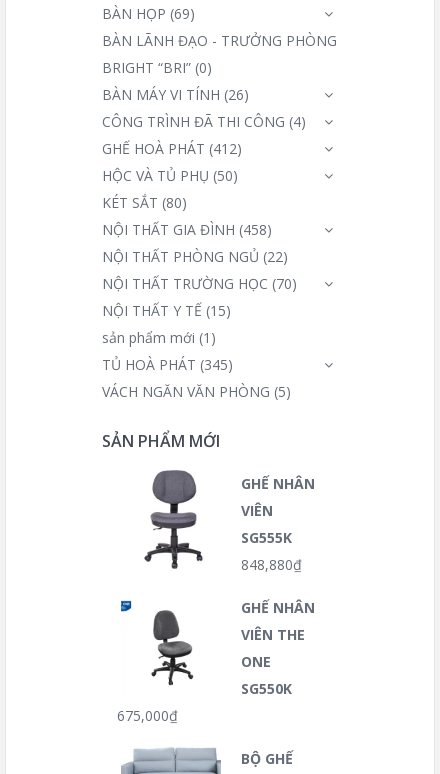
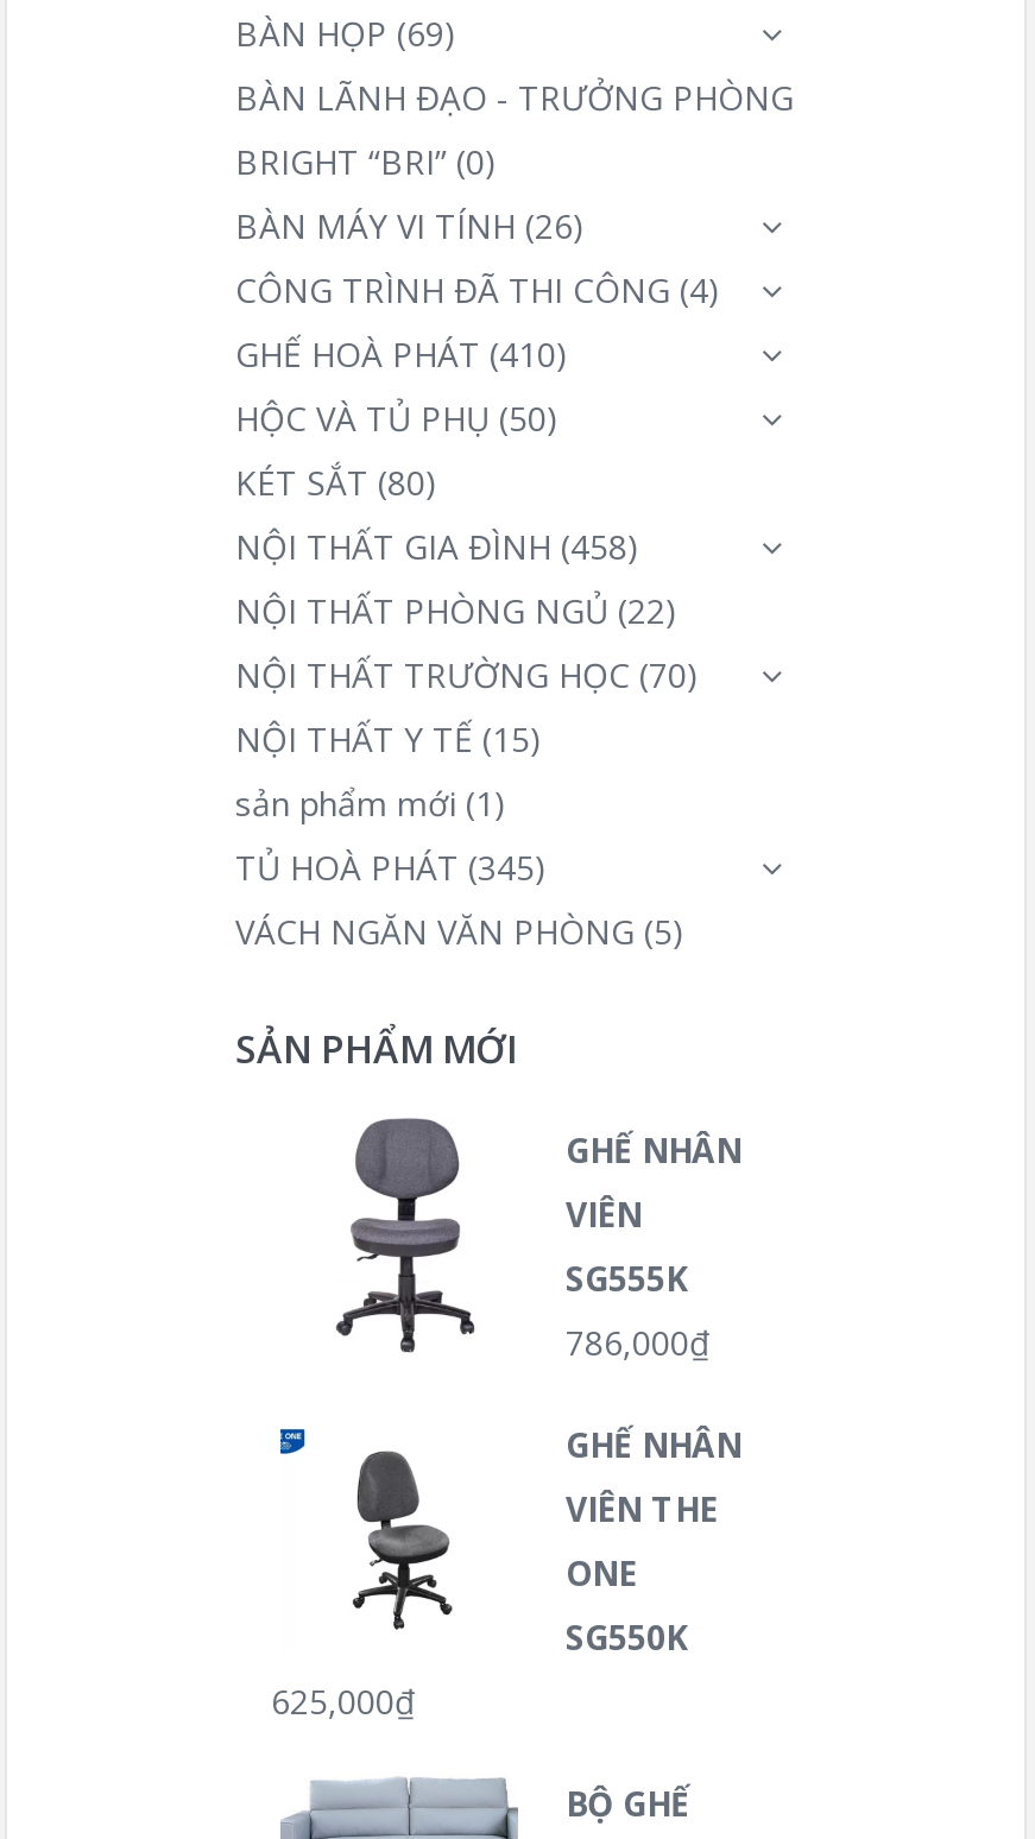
- GHẾ HOÀ PHÁT (412)
+ GHẾ HOÀ PHÁT (410)

- 848,880₫
+ 786,000₫

- 675,000₫
+ 625,000₫
